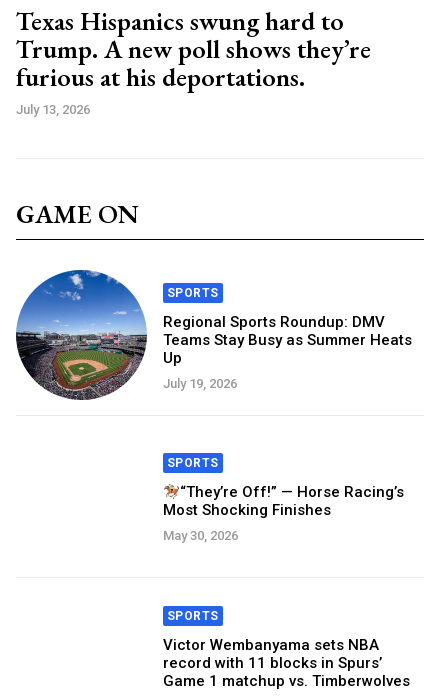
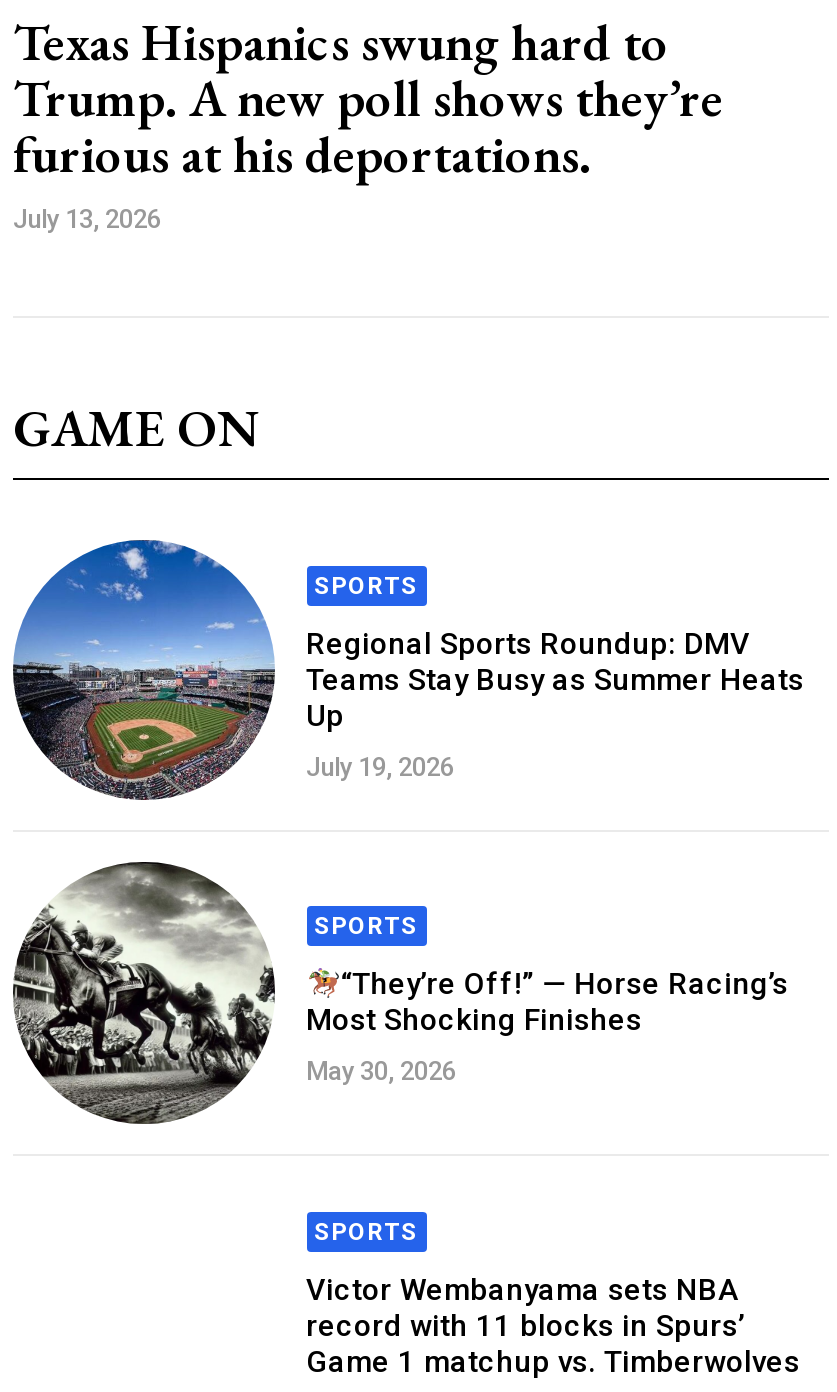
+ [image]
